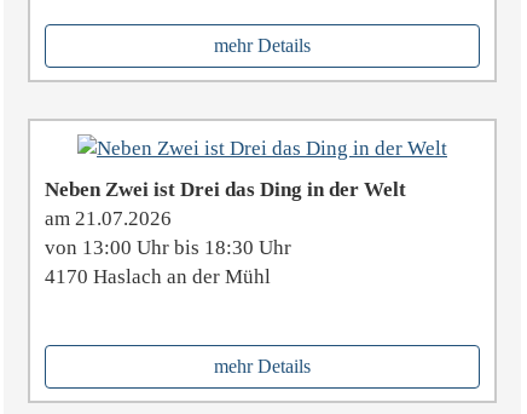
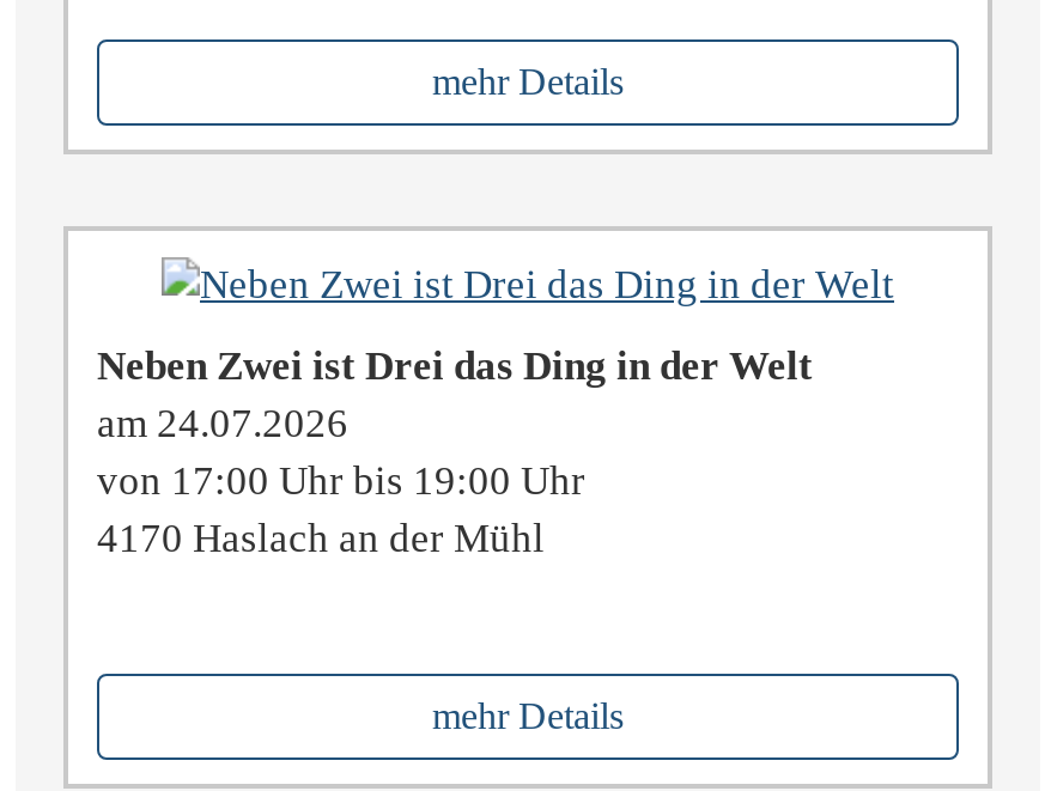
- am 21.07.2026
+ am 24.07.2026

- von 13:00 Uhr bis 18:30 Uhr
+ von 17:00 Uhr bis 19:00 Uhr
